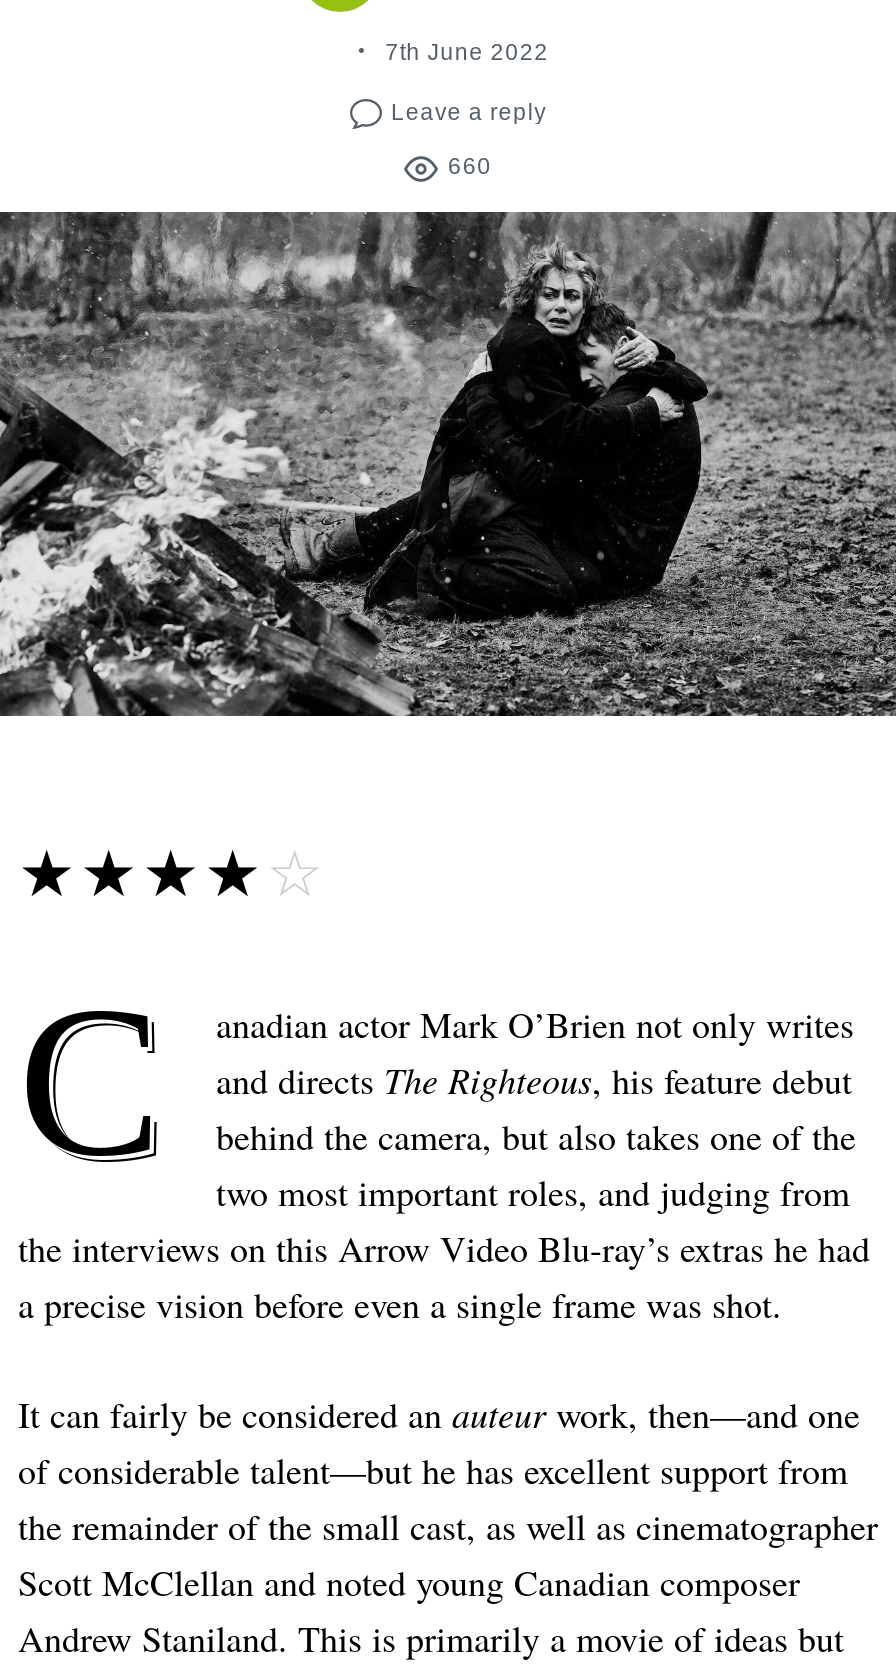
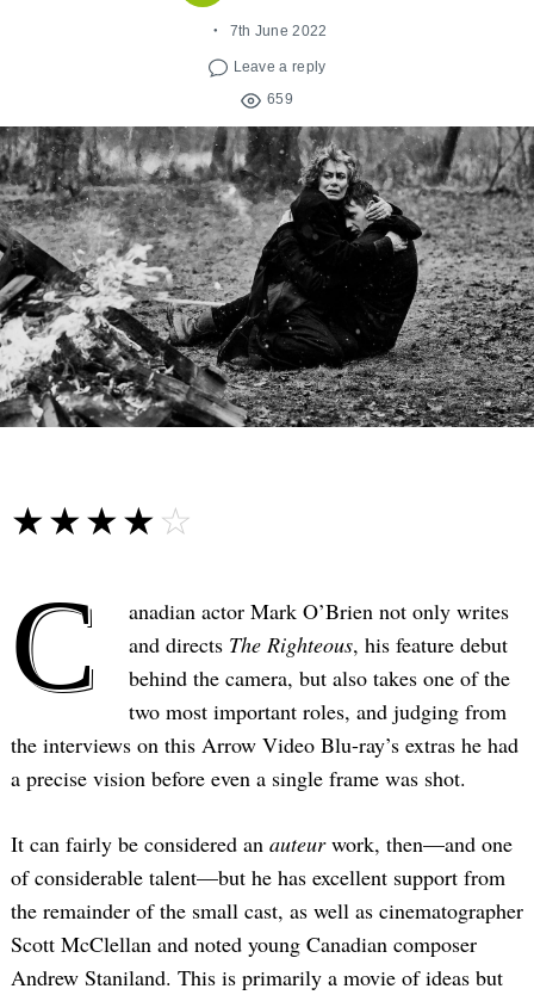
- 660
+ 659
